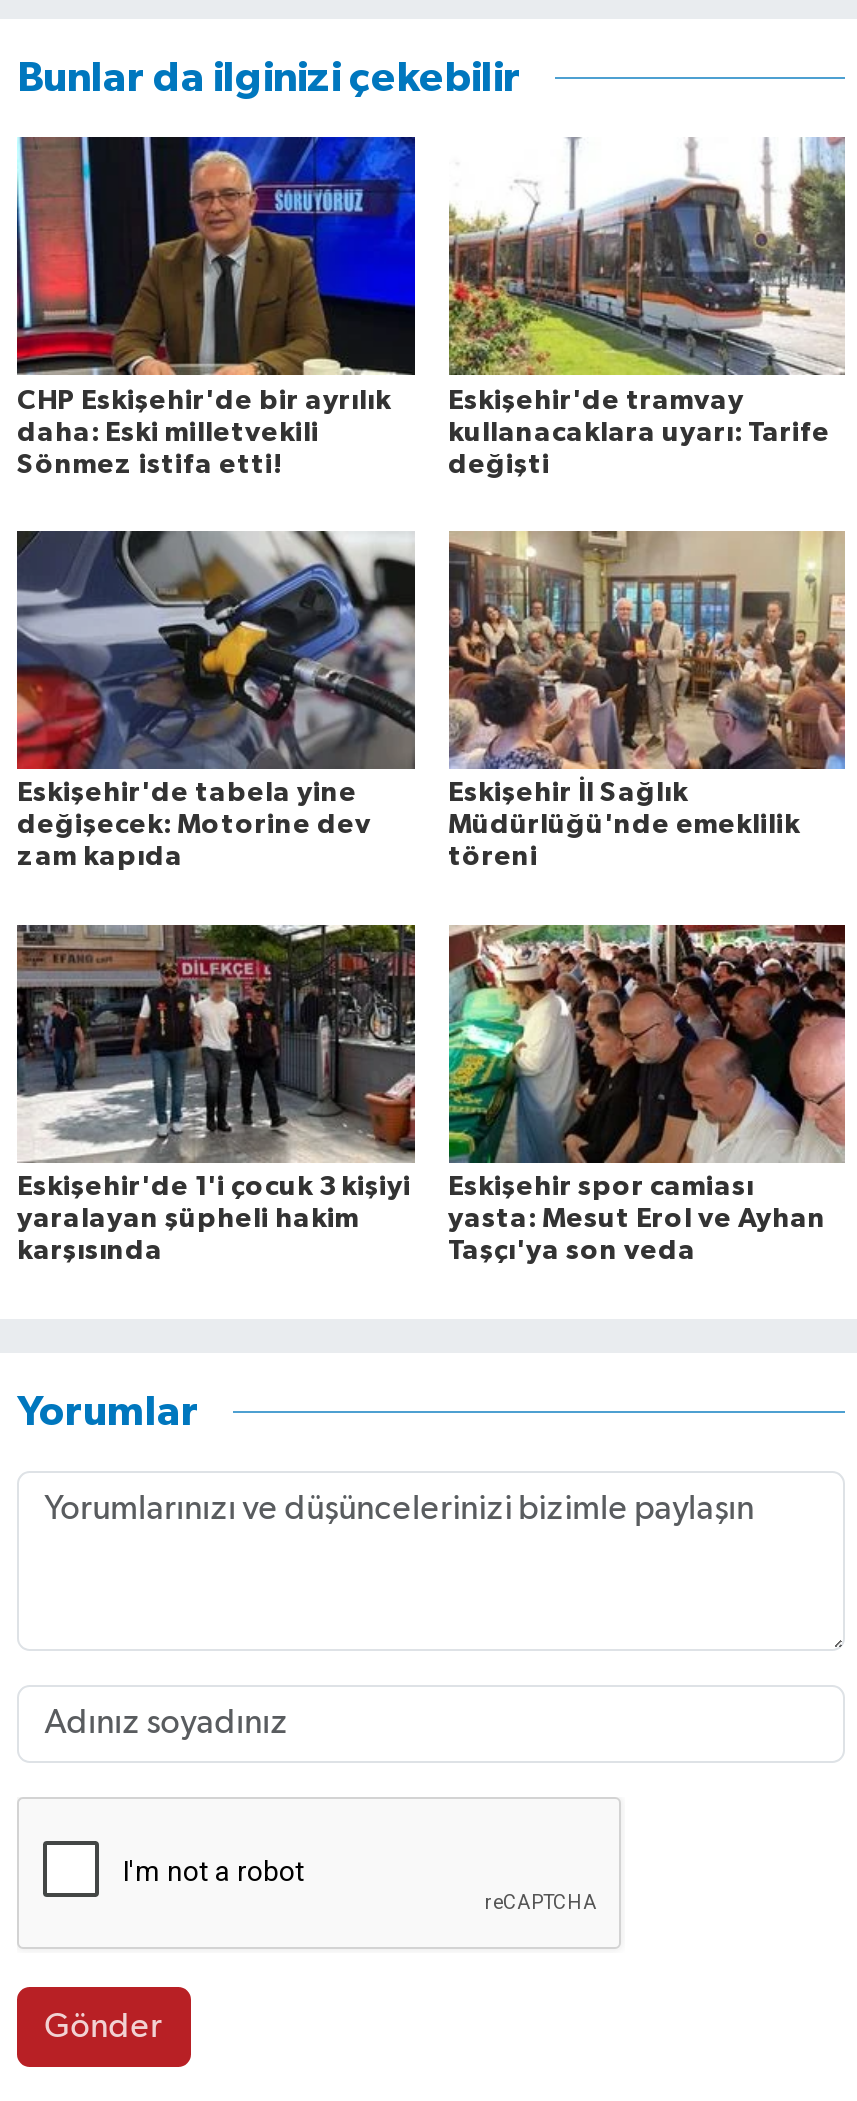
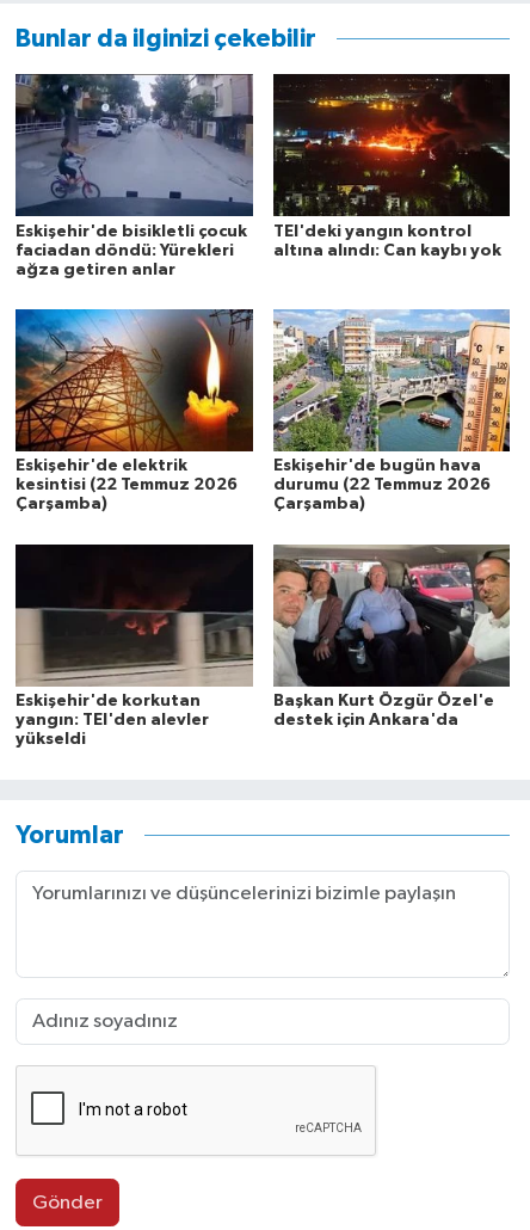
- [image]
- CHP Eskişehir'de bir ayrılık
- daha: Eski milletvekili
- Sönmez istifa etti!
+ [image]
+ Eskişehir'de bisikletli çocuk
+ faciadan döndü: Yürekleri
+ ağza getiren anlar

- [image]
- Eskişehir'de tramvay
- kullanacaklara uyarı: Tarife
- değişti
+ [image]
+ TEI'deki yangın kontrol
+ altına alındı: Can kaybı yok

- [image]
- Eskişehir'de tabela yine
- değişecek: Motorine dev
- zam kapıda
+ [image]
+ Eskişehir'de elektrik
+ kesintisi (22 Temmuz 2026
+ Çarşamba)

- [image]
- Eskişehir İl Sağlık
- Müdürlüğü'nde emeklilik
- töreni
+ [image]
+ Eskişehir'de bugün hava
+ durumu (22 Temmuz 2026
+ Çarşamba)

- [image]
- Eskişehir'de 1'i çocuk 3 kişiyi
- yaralayan şüpheli hakim
- karşısında
+ [image]
+ Eskişehir'de korkutan
+ yangın: TEI'den alevler
+ yükseldi

- [image]
- Eskişehir spor camiası
- yasta: Mesut Erol ve Ayhan
- Taşçı'ya son veda
+ [image]
+ Başkan Kurt Özgür Özel'e
+ destek için Ankara'da
